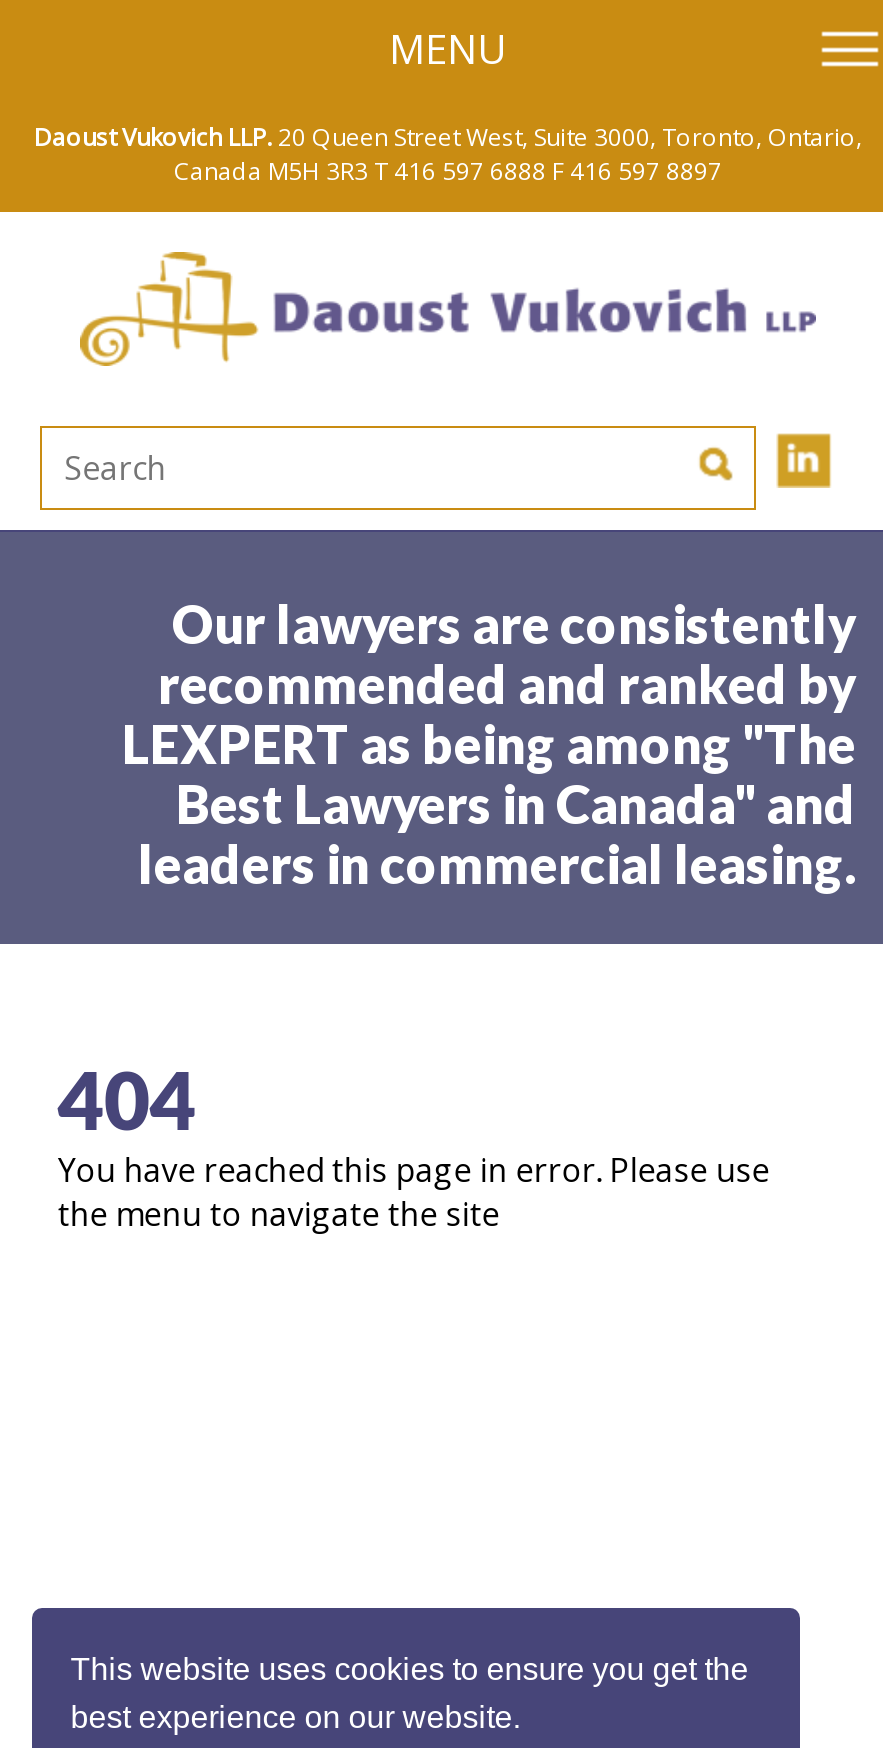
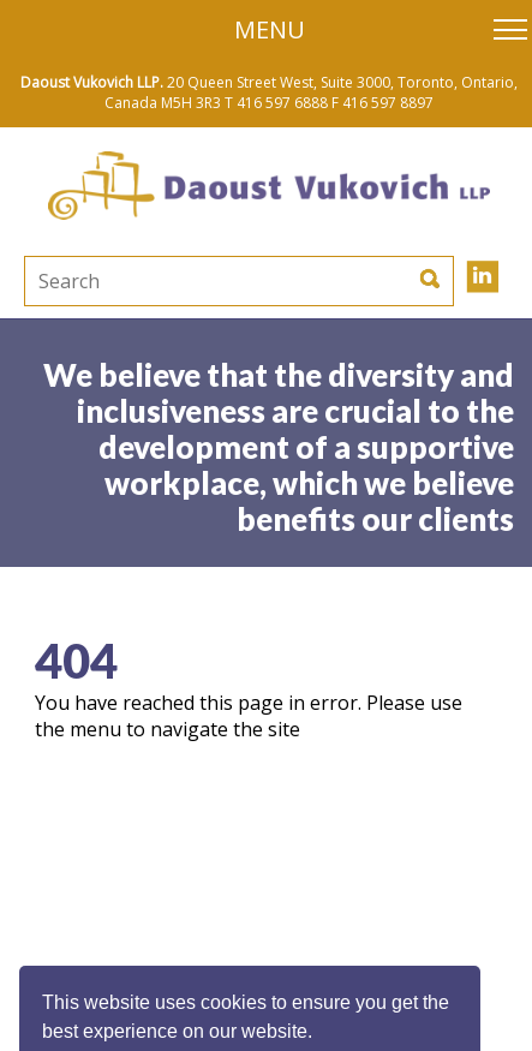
- Our lawyers are consistently
- recommended and ranked by
- LEXPERT as being among "The
- Best Lawyers in Canada" and
- leaders in commercial leasing.
+ We believe that the diversity and
+ inclusiveness are crucial to the
+ development of a supportive
+ workplace, which we believe
+ benefits our clients
